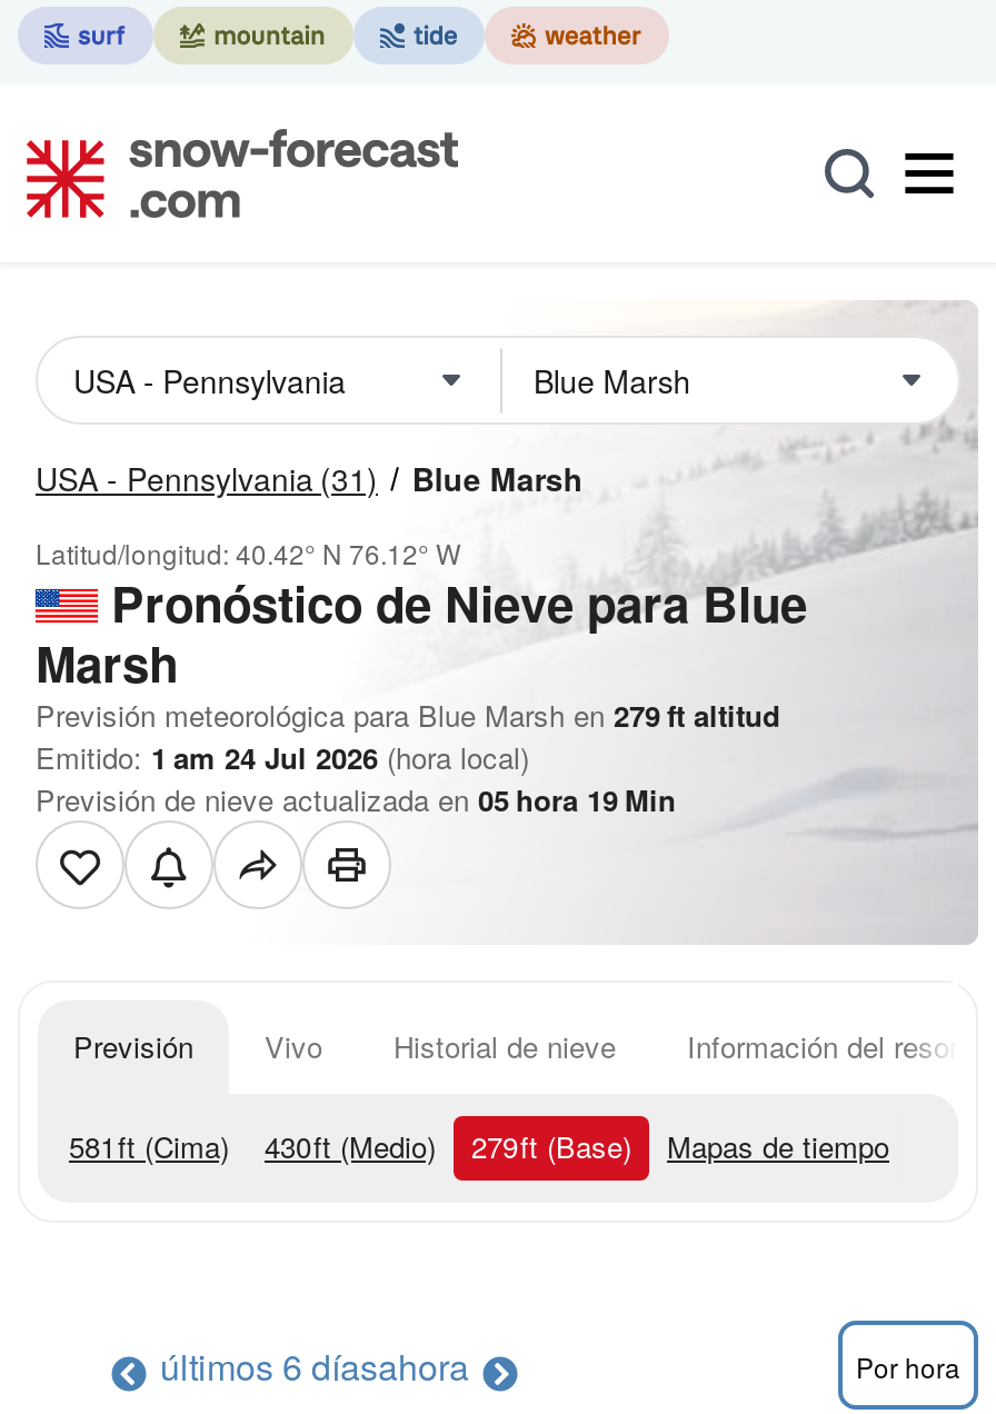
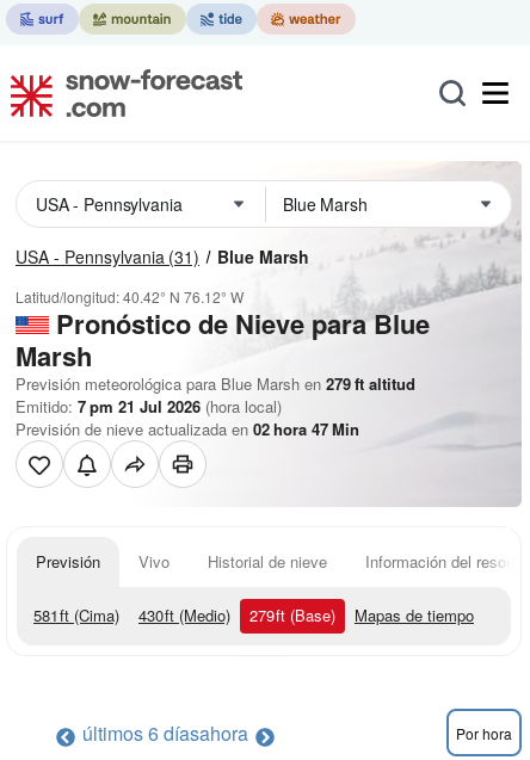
- Emitido: 1 am 24 Jul 2026 (hora local)
+ Emitido: 7 pm 21 Jul 2026 (hora local)

- Previsión de nieve actualizada en 05 hora 19 Min
+ Previsión de nieve actualizada en 02 hora 47 Min
